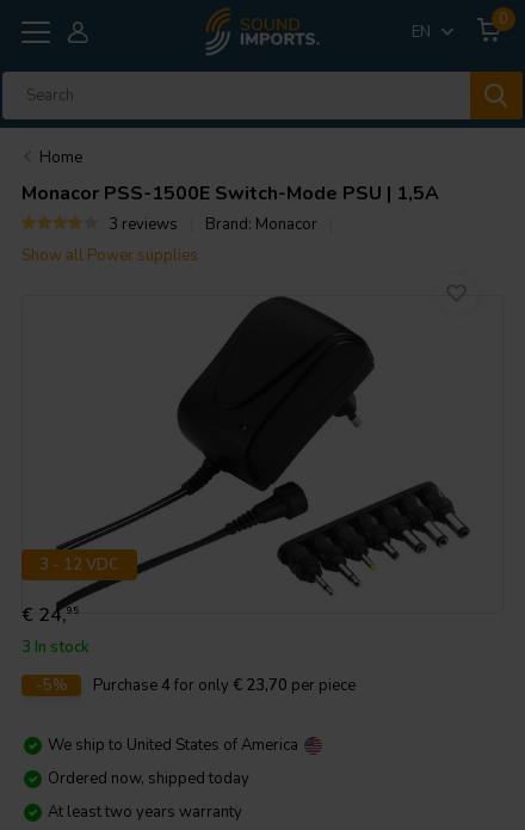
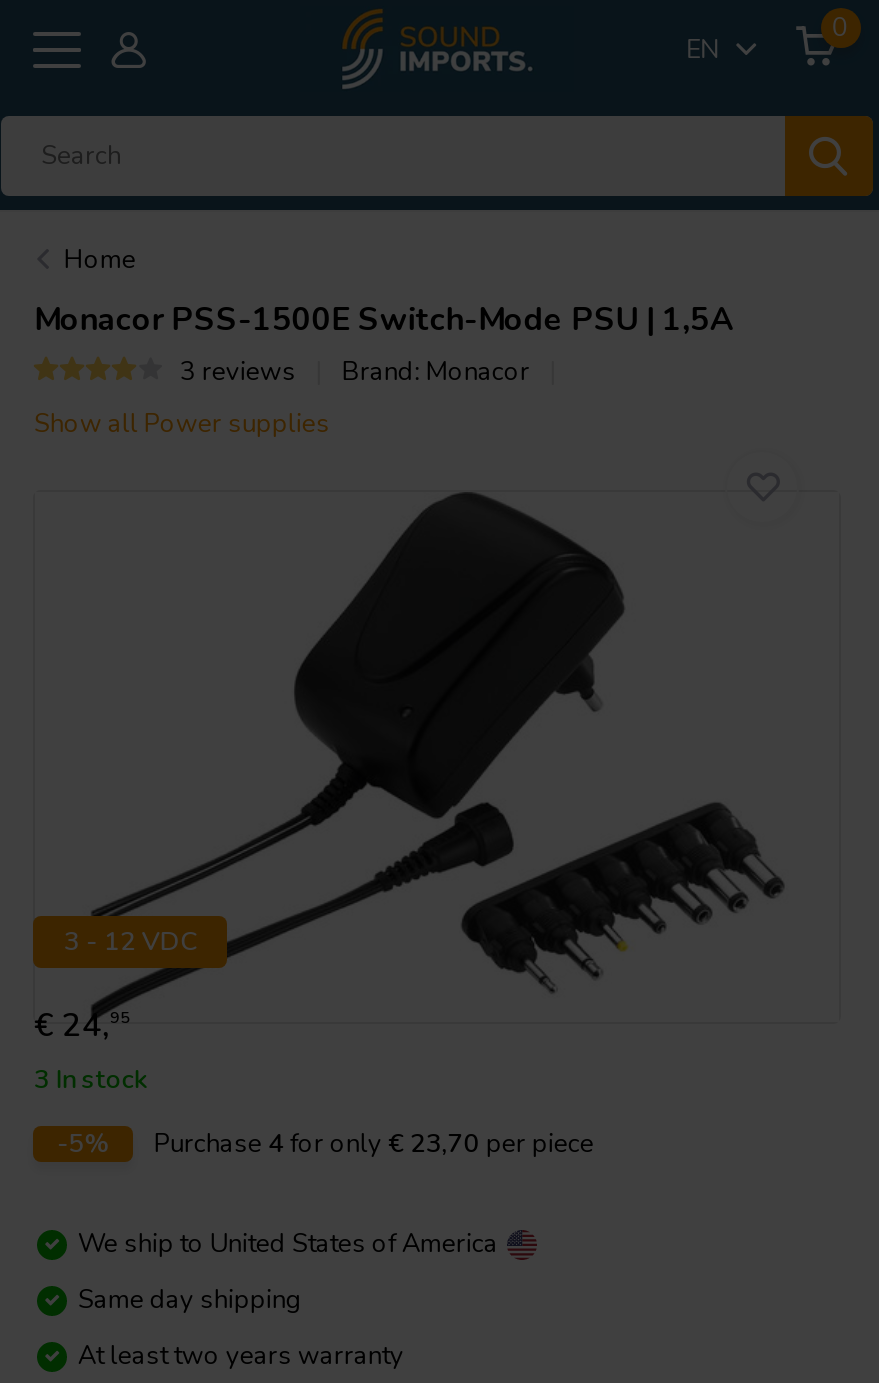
- Ordered now, shipped today
+ Same day shipping
